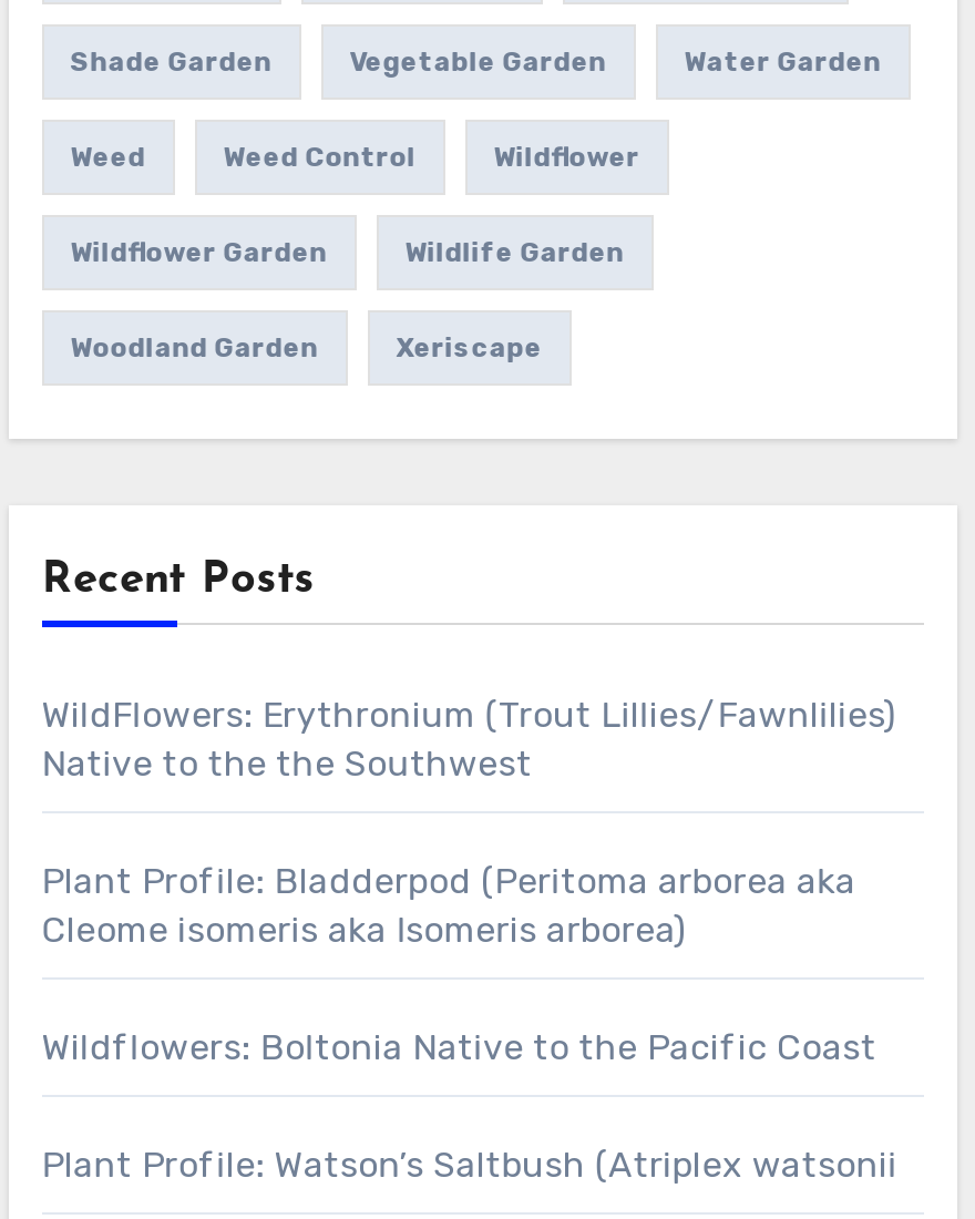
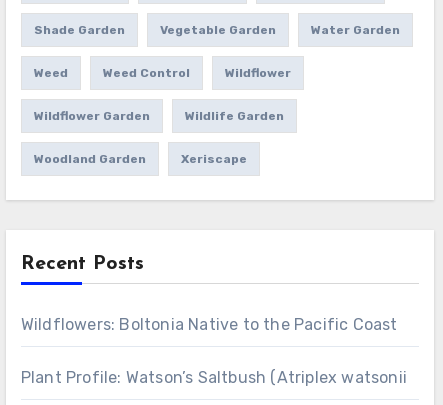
- WildFlowers: Erythronium (Trout Lillies/Fawnlilies)
- Native to the the Southwest
- Plant Profile: Bladderpod (Peritoma arborea aka
- Cleome isomeris aka Isomeris arborea)
